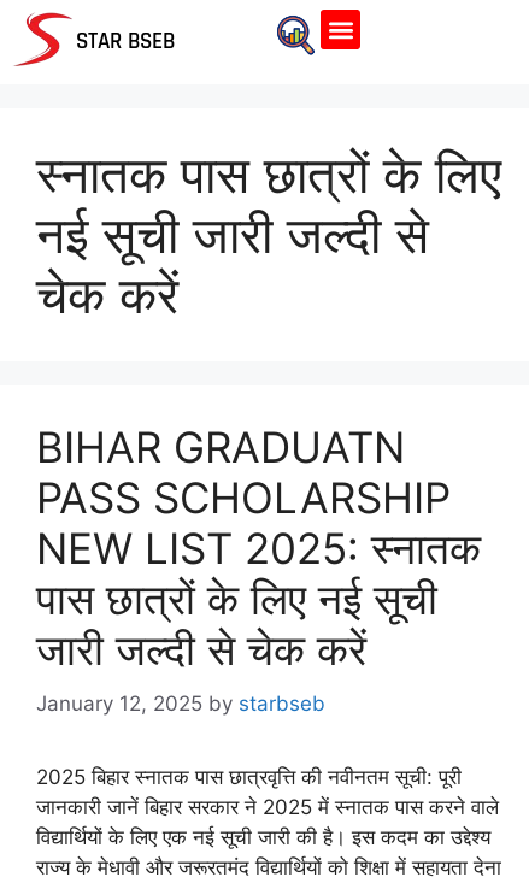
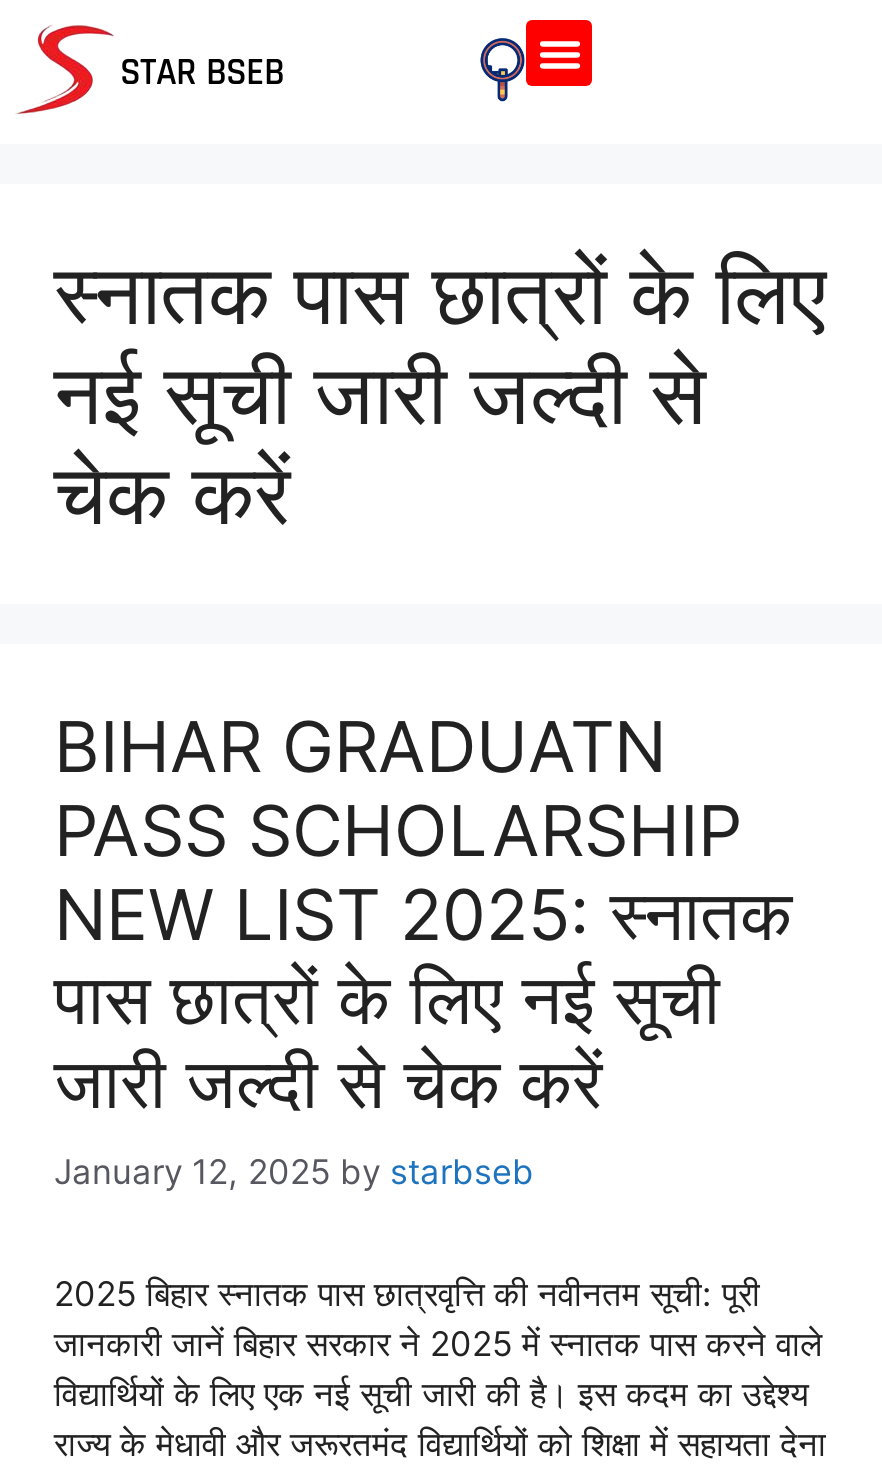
- [image]
+ [image]
